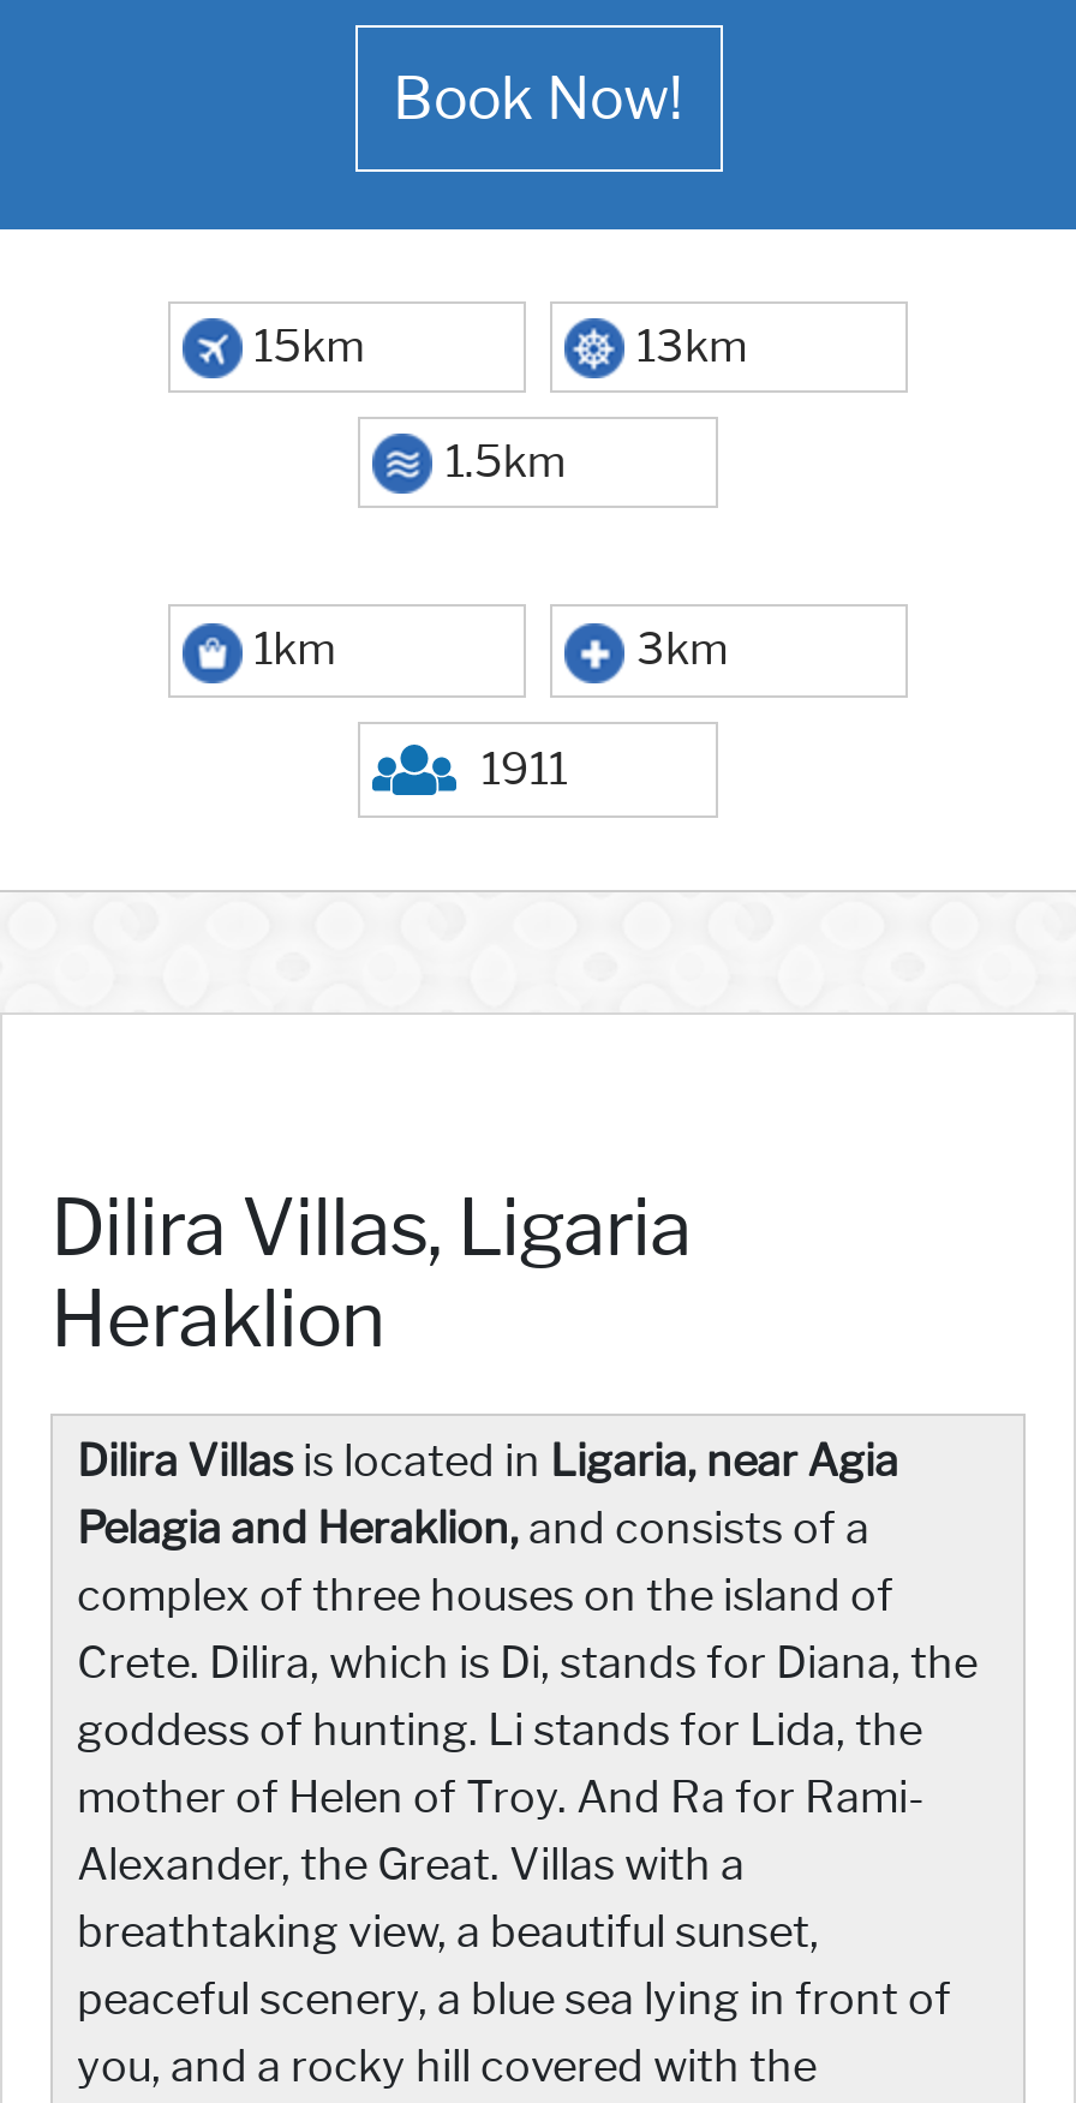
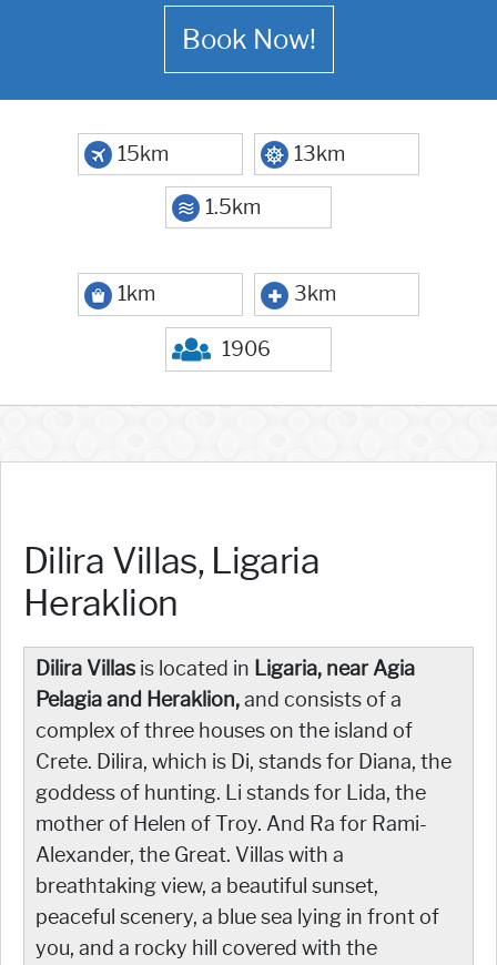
- 1911
+ 1906
